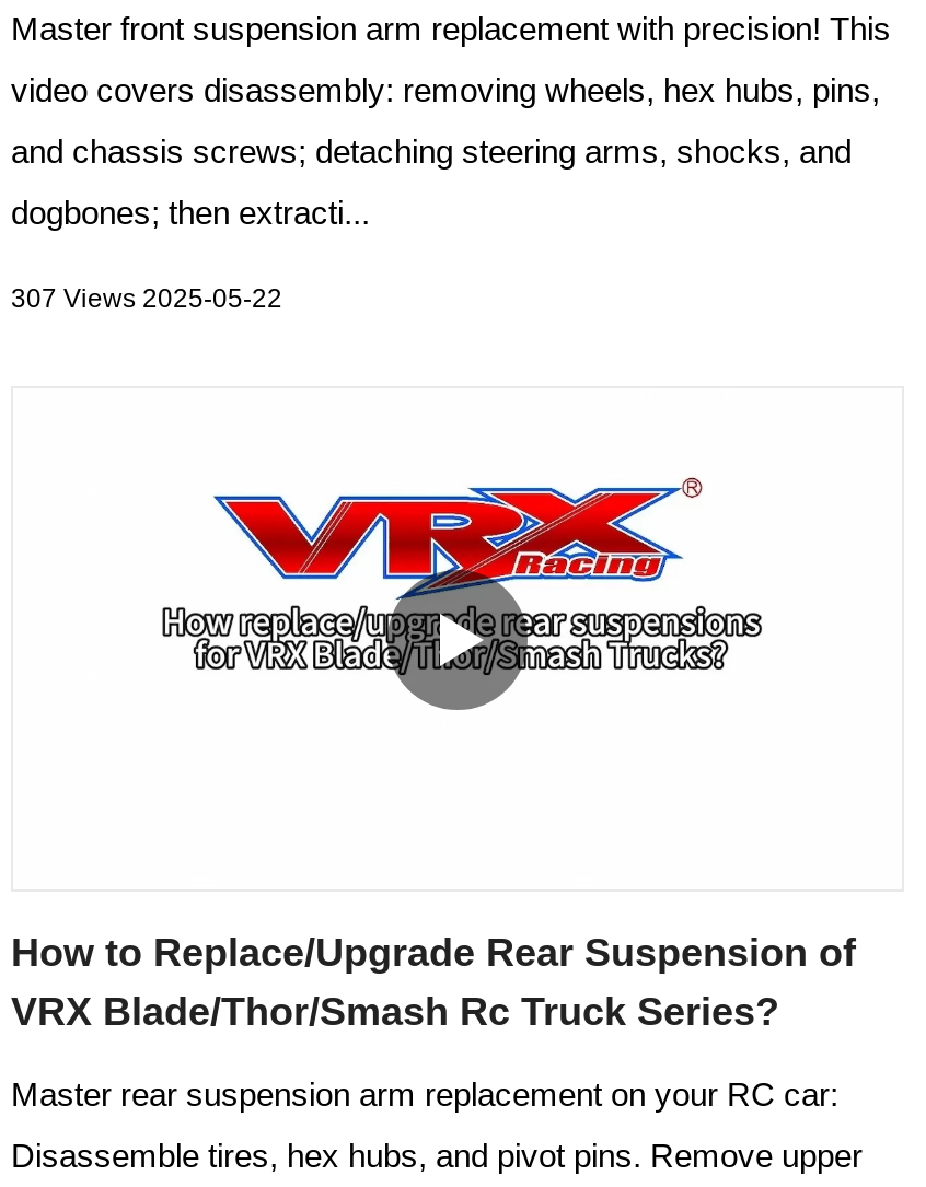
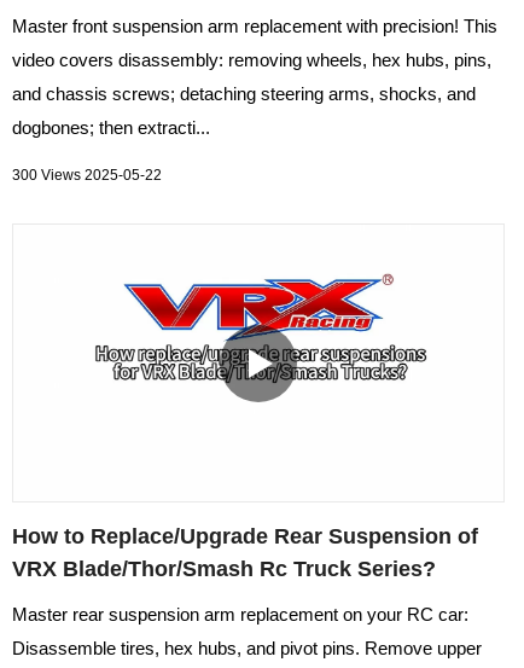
- 307 Views 2025-05-22
+ 300 Views 2025-05-22
